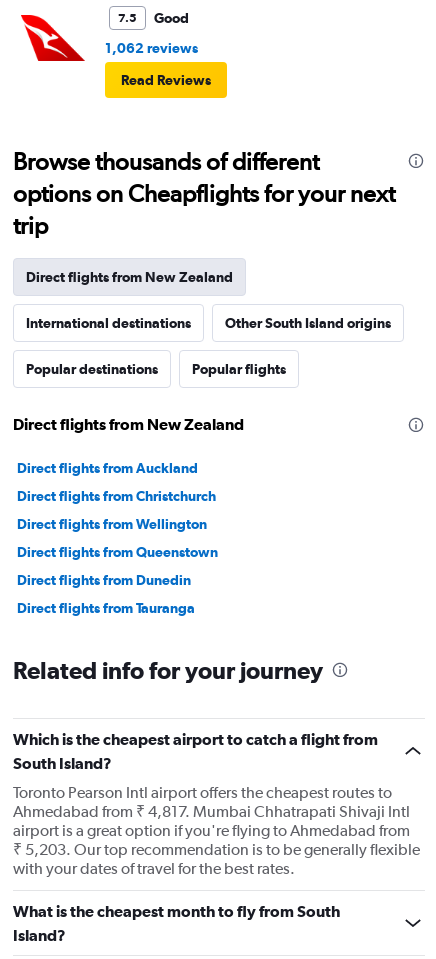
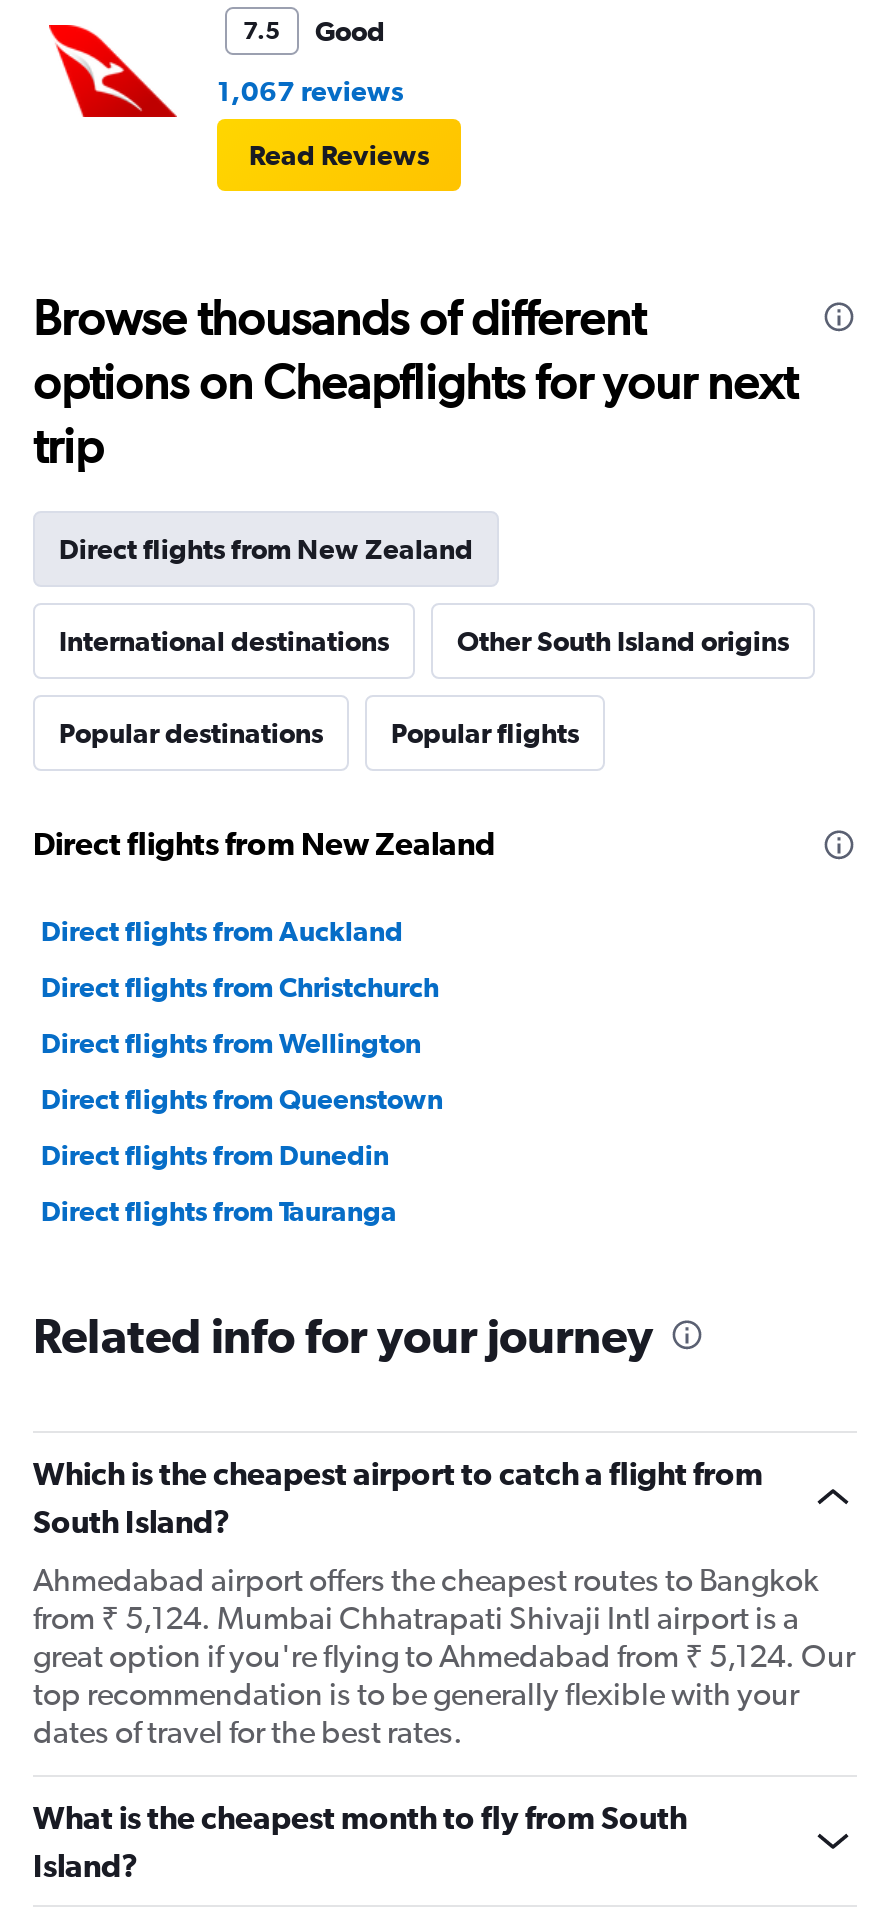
- 1,062 reviews
+ 1,067 reviews

- Toronto Pearson Intl airport offers the cheapest routes to
- Ahmedabad from ₹ 4,817. Mumbai Chhatrapati Shivaji Intl
- airport is a great option if you're flying to Ahmedabad from
- ₹ 5,203. Our top recommendation is to be generally flexible
- with your dates of travel for the best rates.
+ Ahmedabad airport offers the cheapest routes to Bangkok
+ from ₹ 5,124. Mumbai Chhatrapati Shivaji Intl airport is a
+ great option if you're flying to Ahmedabad from ₹ 5,124. Our
+ top recommendation is to be generally flexible with your
+ dates of travel for the best rates.
